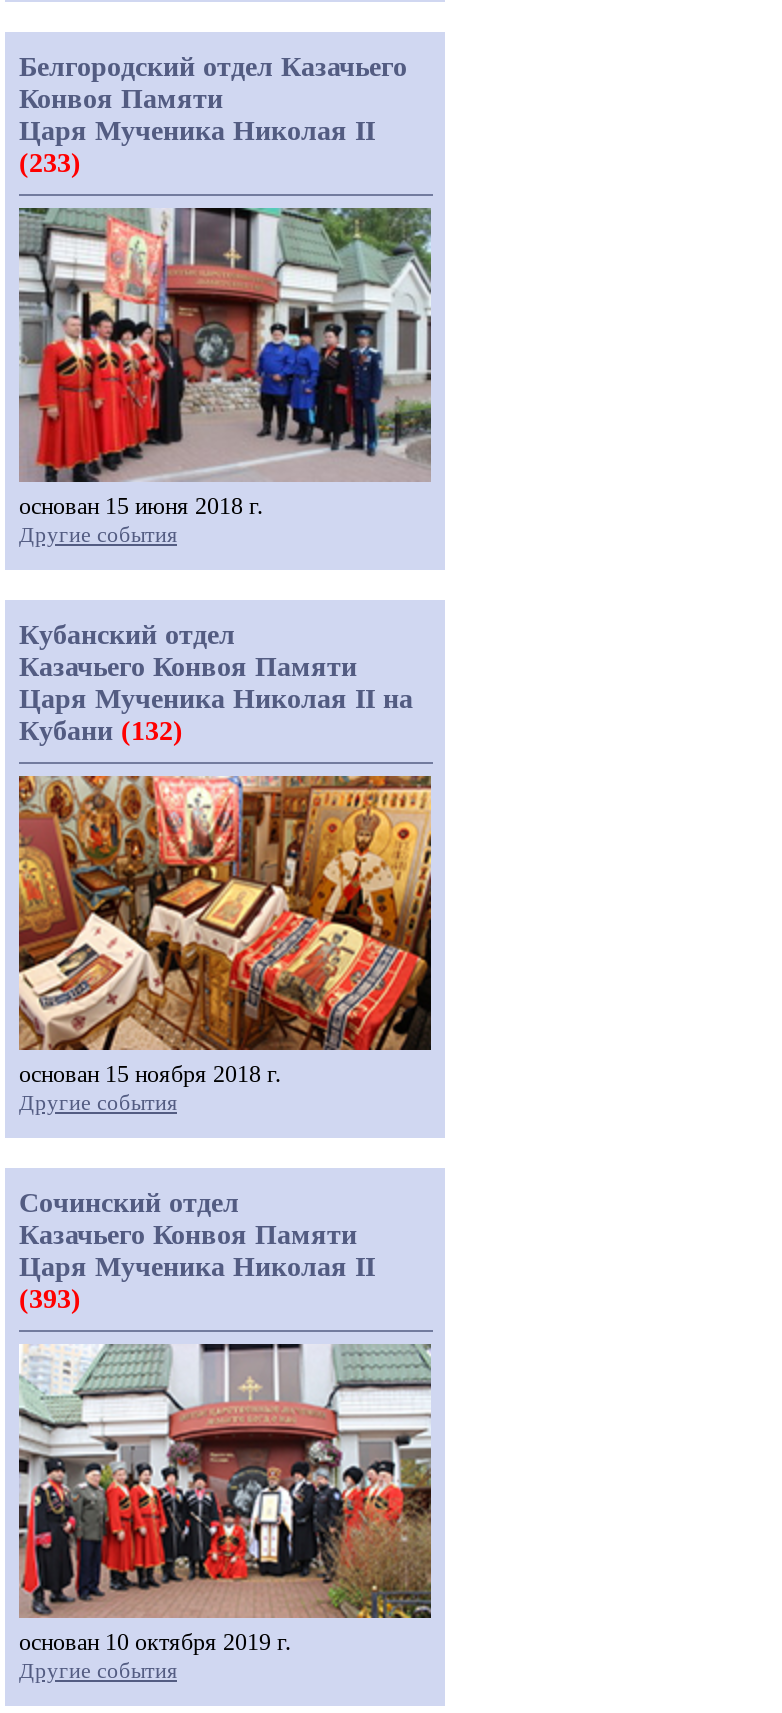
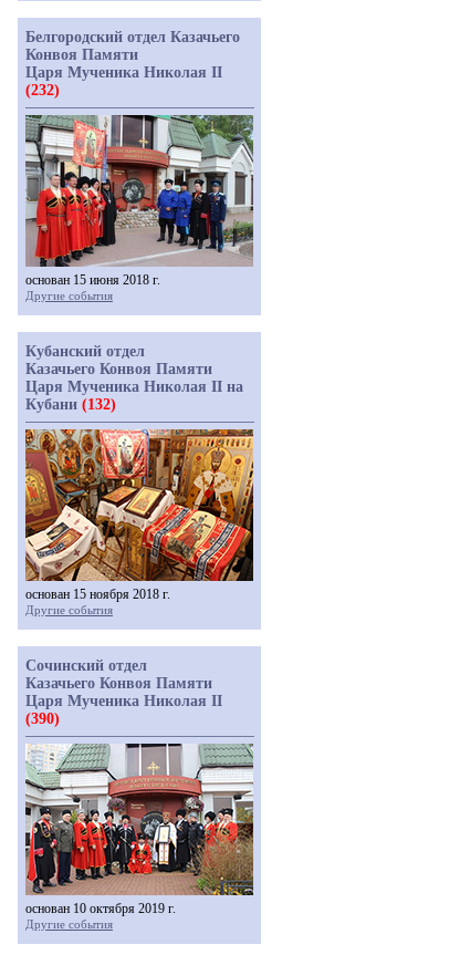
- (233)
+ (232)

- (393)
+ (390)
